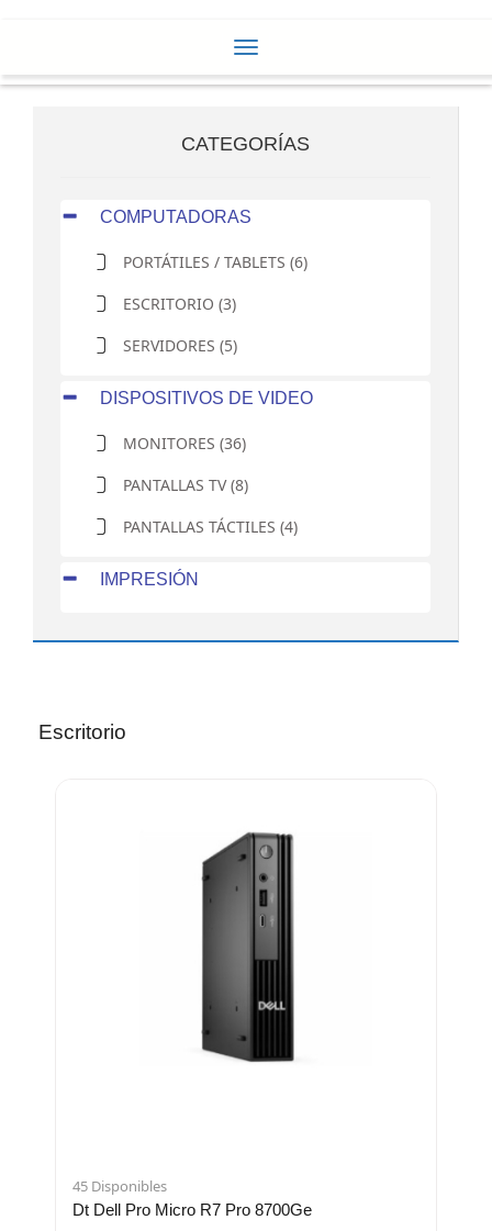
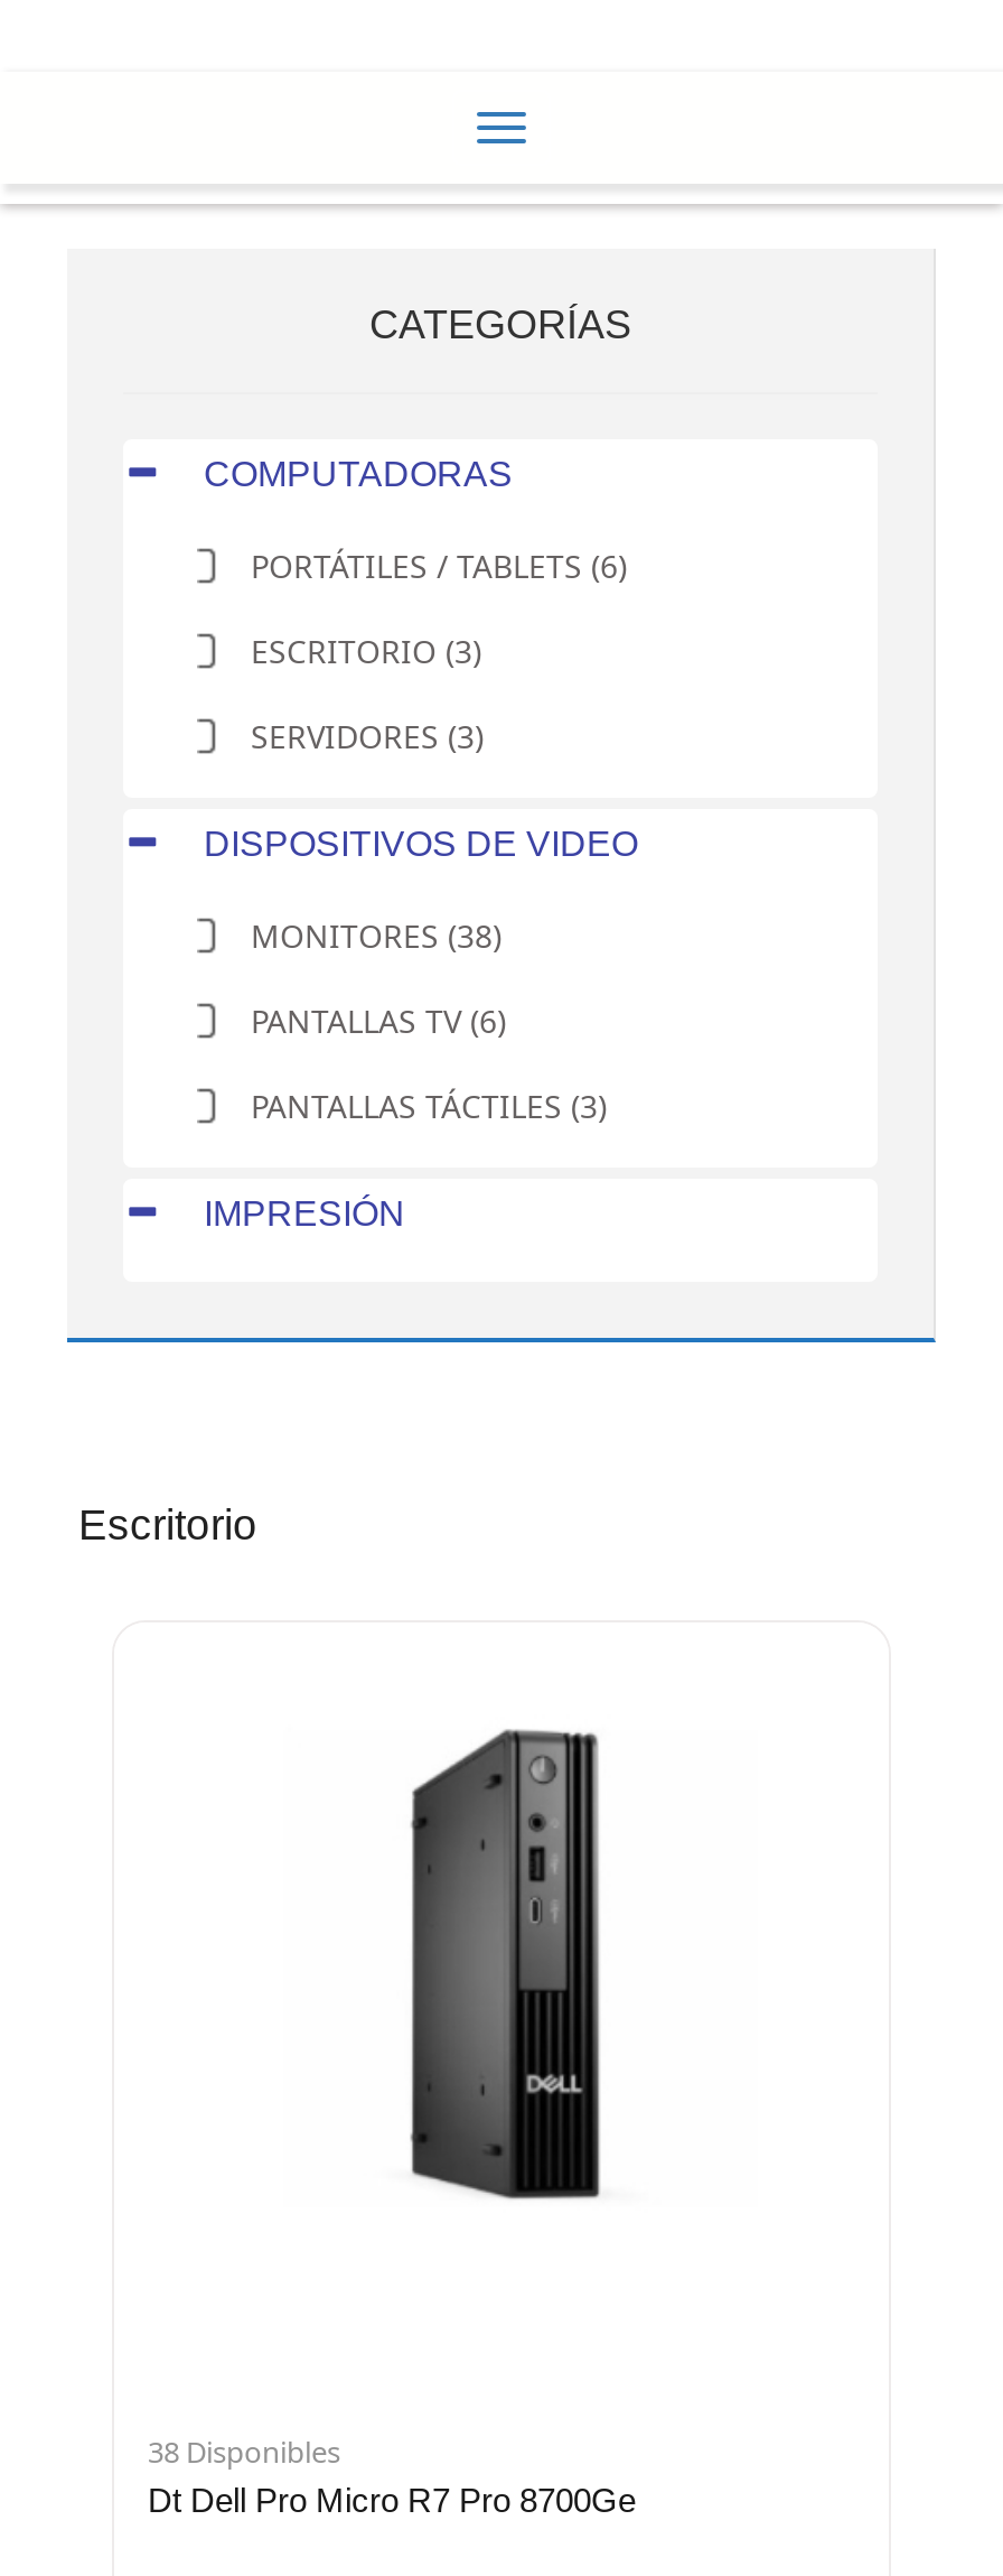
- SERVIDORES (5)
+ SERVIDORES (3)

- MONITORES (36)
+ MONITORES (38)

- PANTALLAS TV (8)
+ PANTALLAS TV (6)

- PANTALLAS TÁCTILES (4)
+ PANTALLAS TÁCTILES (3)

- 45 Disponibles
+ 38 Disponibles
